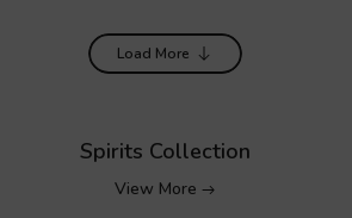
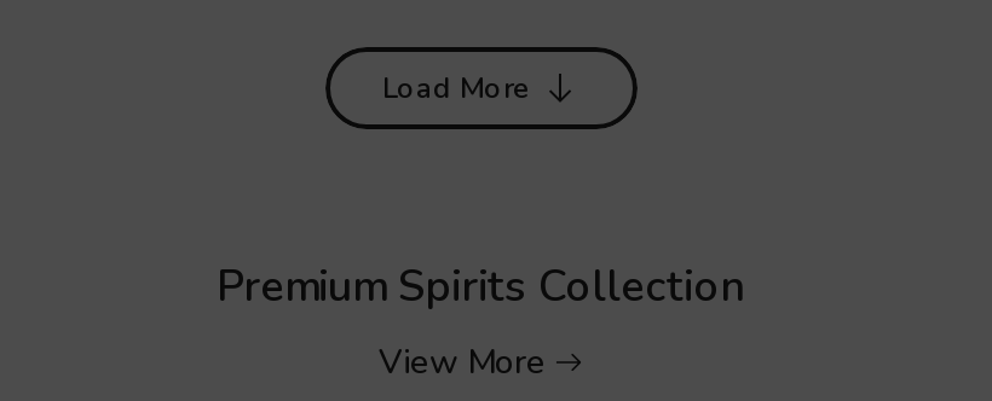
- Spirits Collection
+ Premium Spirits Collection
